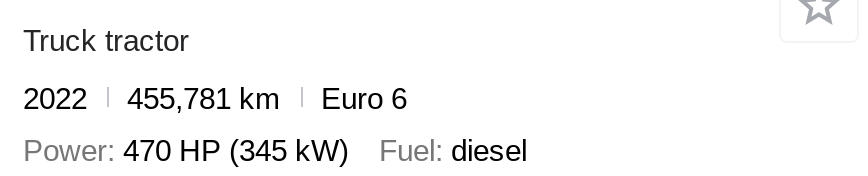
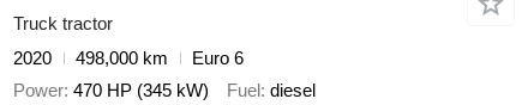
- 2022
+ 2020

- 455,781 km
+ 498,000 km
